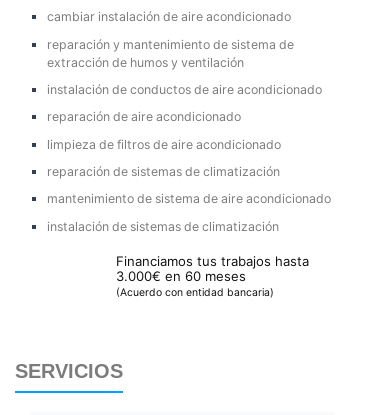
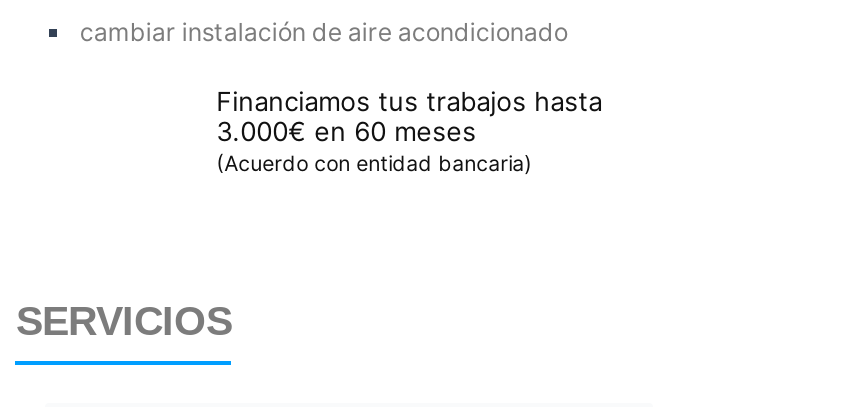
- reparación y mantenimiento de sistema de
- extracción de humos y ventilación
- instalación de conductos de aire acondicionado
- reparación de aire acondicionado
- limpieza de filtros de aire acondicionado
- reparación de sistemas de climatización
- mantenimiento de sistema de aire acondicionado
- instalación de sistemas de climatización
